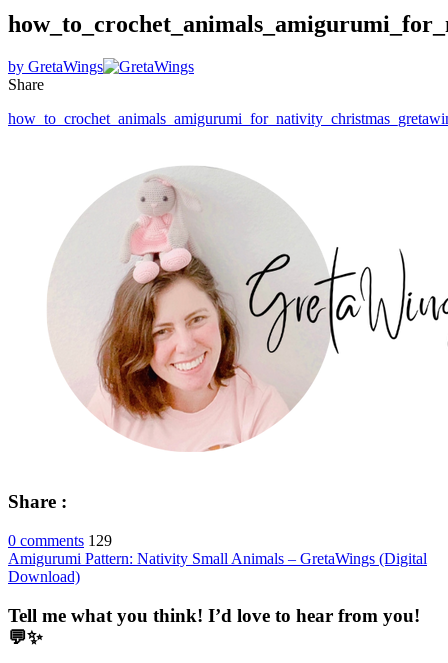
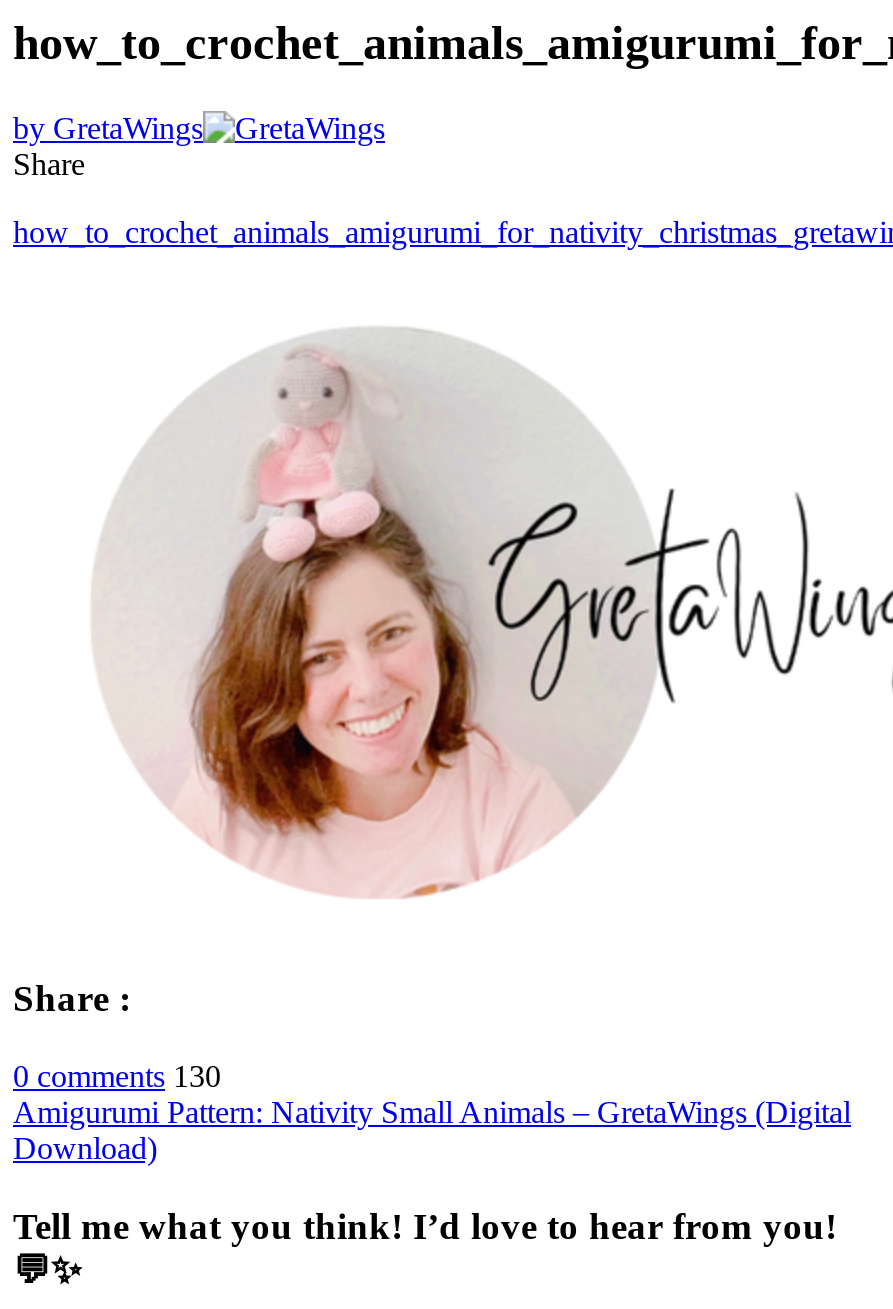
- 0 comments 129
+ 0 comments 130
